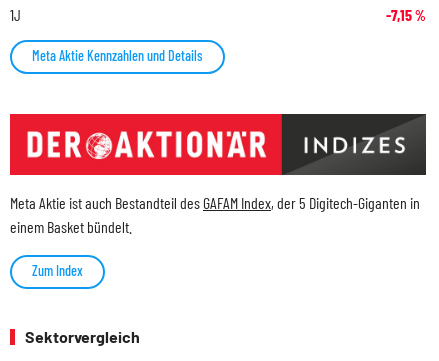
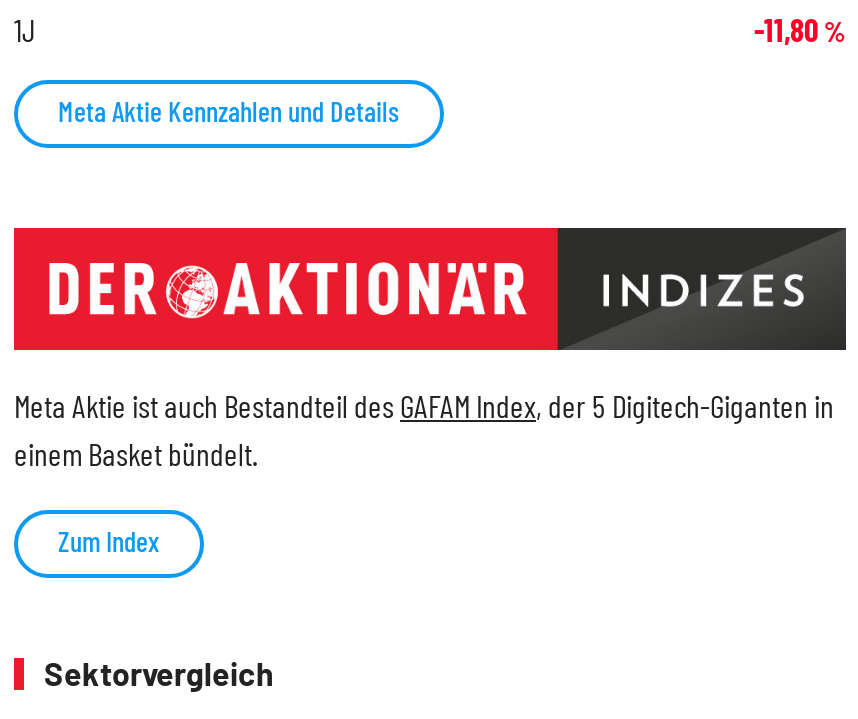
- -7,15%
+ -11,80%
